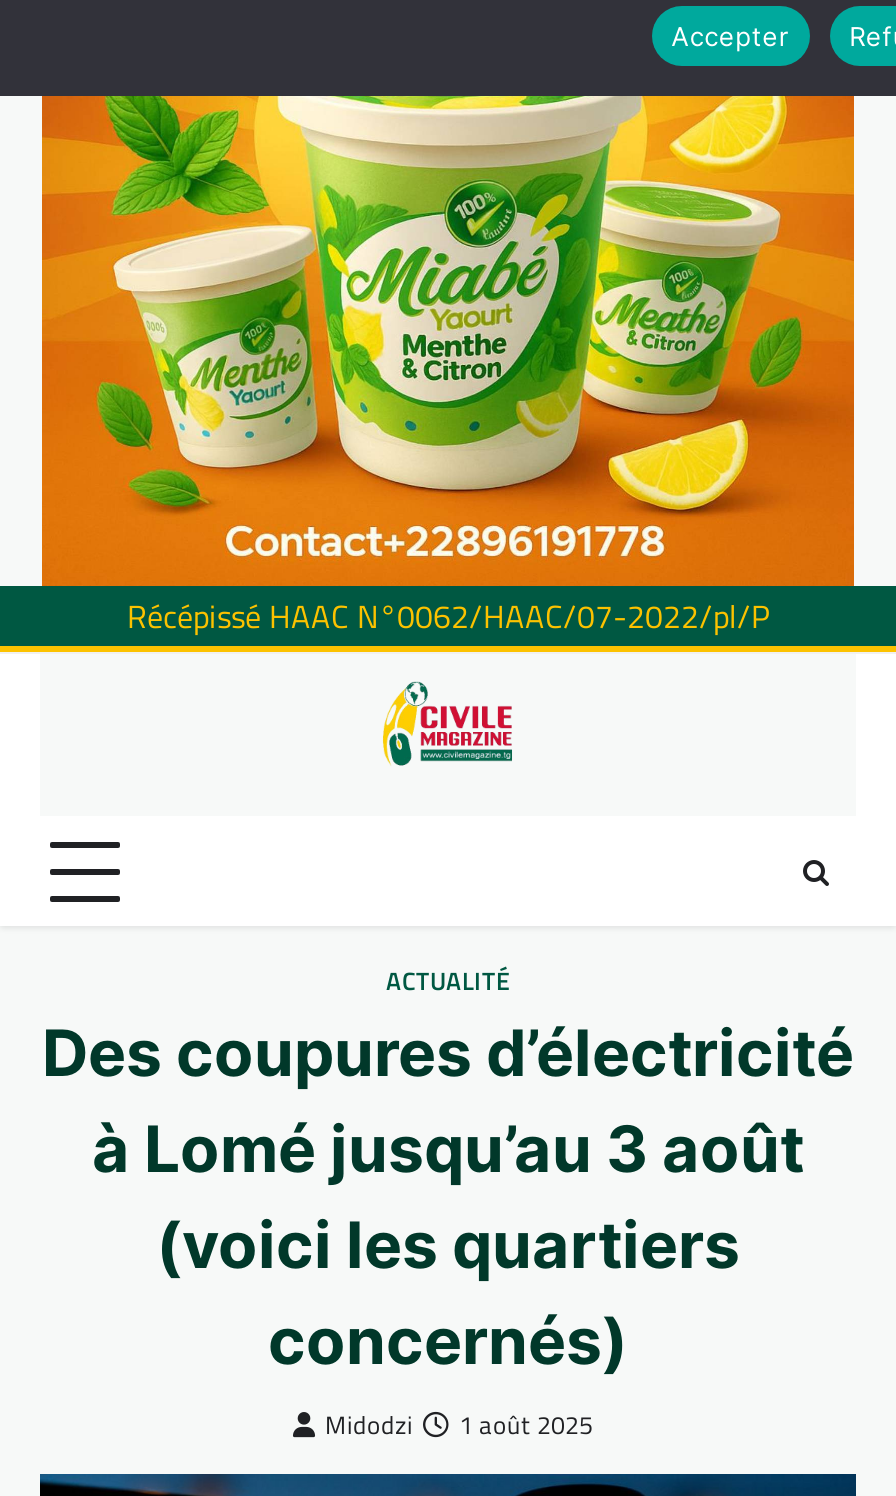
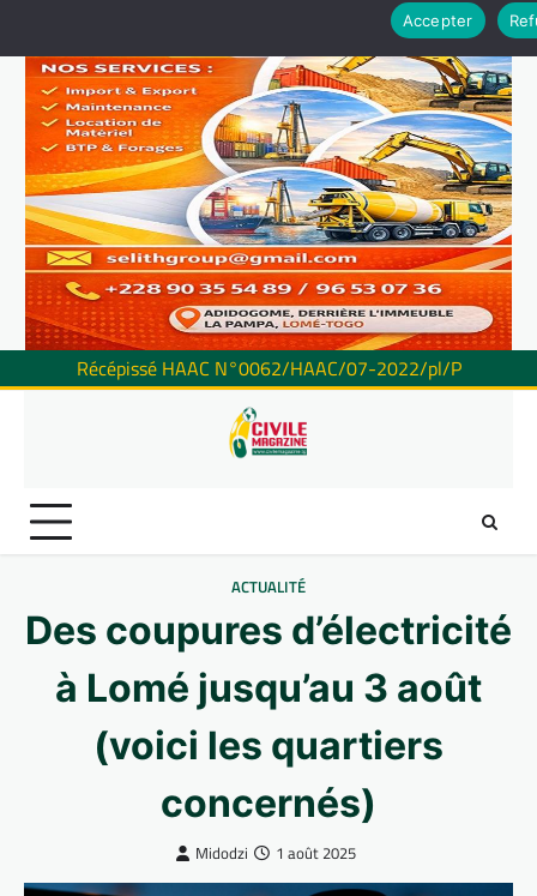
- [image]
+ [image]
